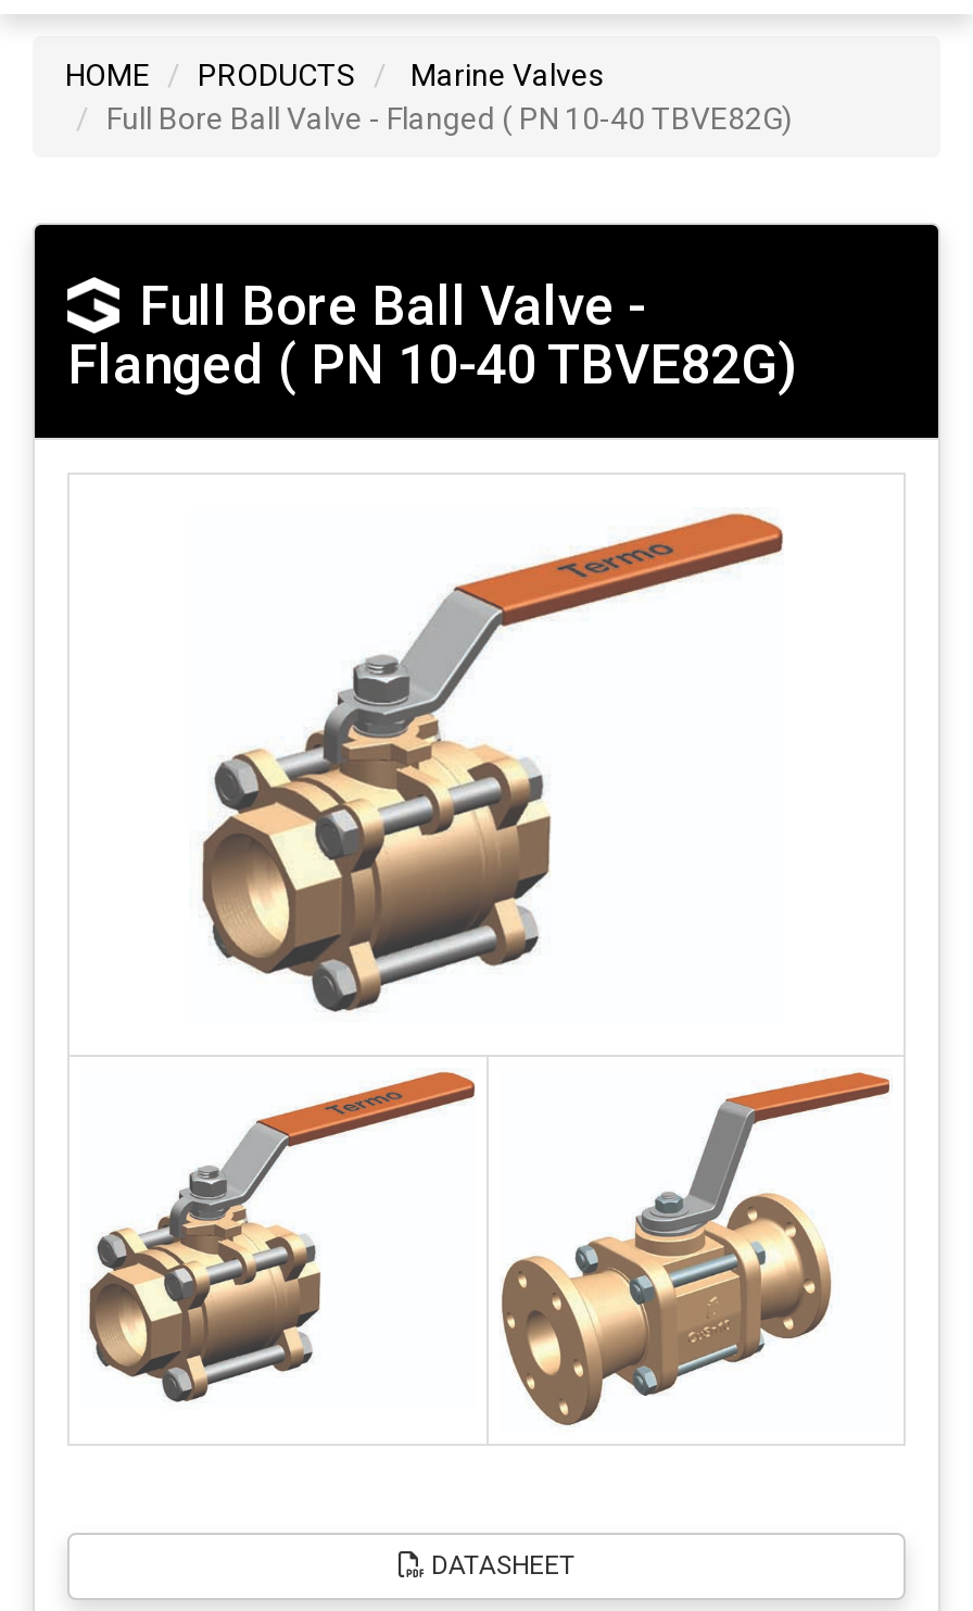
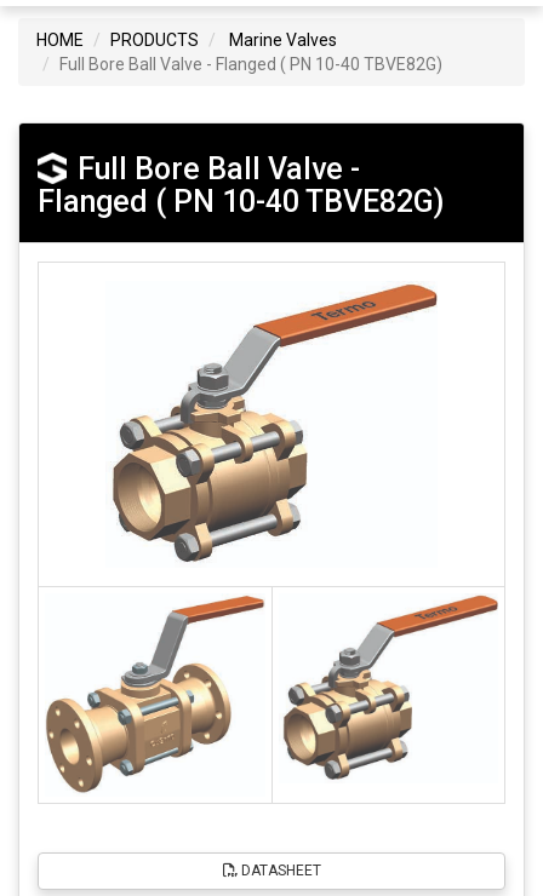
- [image]
+ [image]

- [image]
+ [image]
